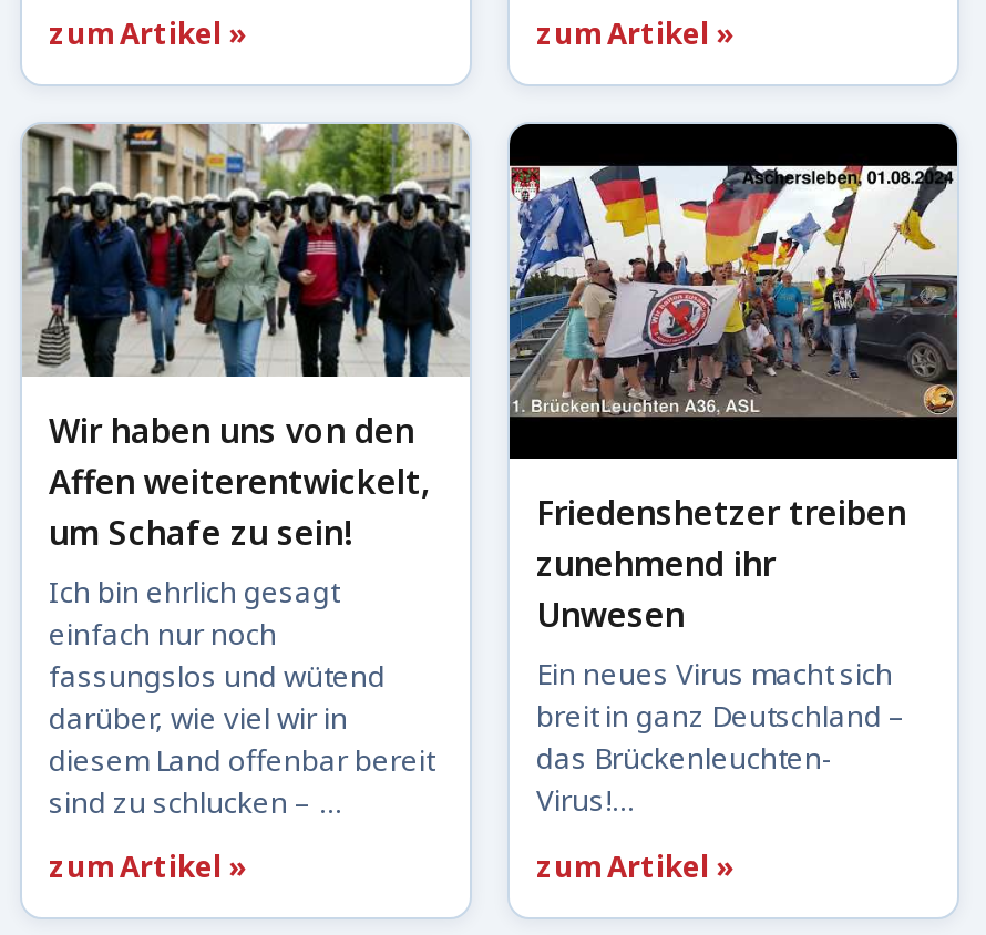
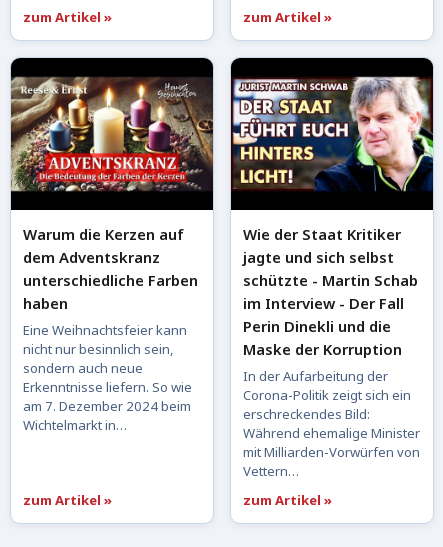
- [image]
- Wir haben uns von den
- Affen weiterentwickelt,
- um Schafe zu sein!
- Ich bin ehrlich gesagt
- einfach nur noch
- fassungslos und wütend
- darüber, wie viel wir in
- diesem Land offenbar bereit
- sind zu schlucken – …
+ [image]
+ Warum die Kerzen auf
+ dem Adventskranz
+ unterschiedliche Farben
+ haben
+ Eine Weihnachtsfeier kann
+ nicht nur besinnlich sein,
+ sondern auch neue
+ Erkenntnisse liefern. So wie
+ am 7. Dezember 2024 beim
+ Wichtelmarkt in…

- [image]
+ [image]

- Friedenshetzer treiben
- zunehmend ihr
- Unwesen
- Ein neues Virus macht sich
- breit in ganz Deutschland –
- das Brückenleuchten-
- Virus!…
+ Wie der Staat Kritiker
+ jagte und sich selbst
+ schützte - Martin Schab
+ im Interview - Der Fall
+ Perin Dinekli und die
+ Maske der Korruption
+ In der Aufarbeitung der
+ Corona-Politik zeigt sich ein
+ erschreckendes Bild:
+ Während ehemalige Minister
+ mit Milliarden-Vorwürfen von
+ Vettern…
